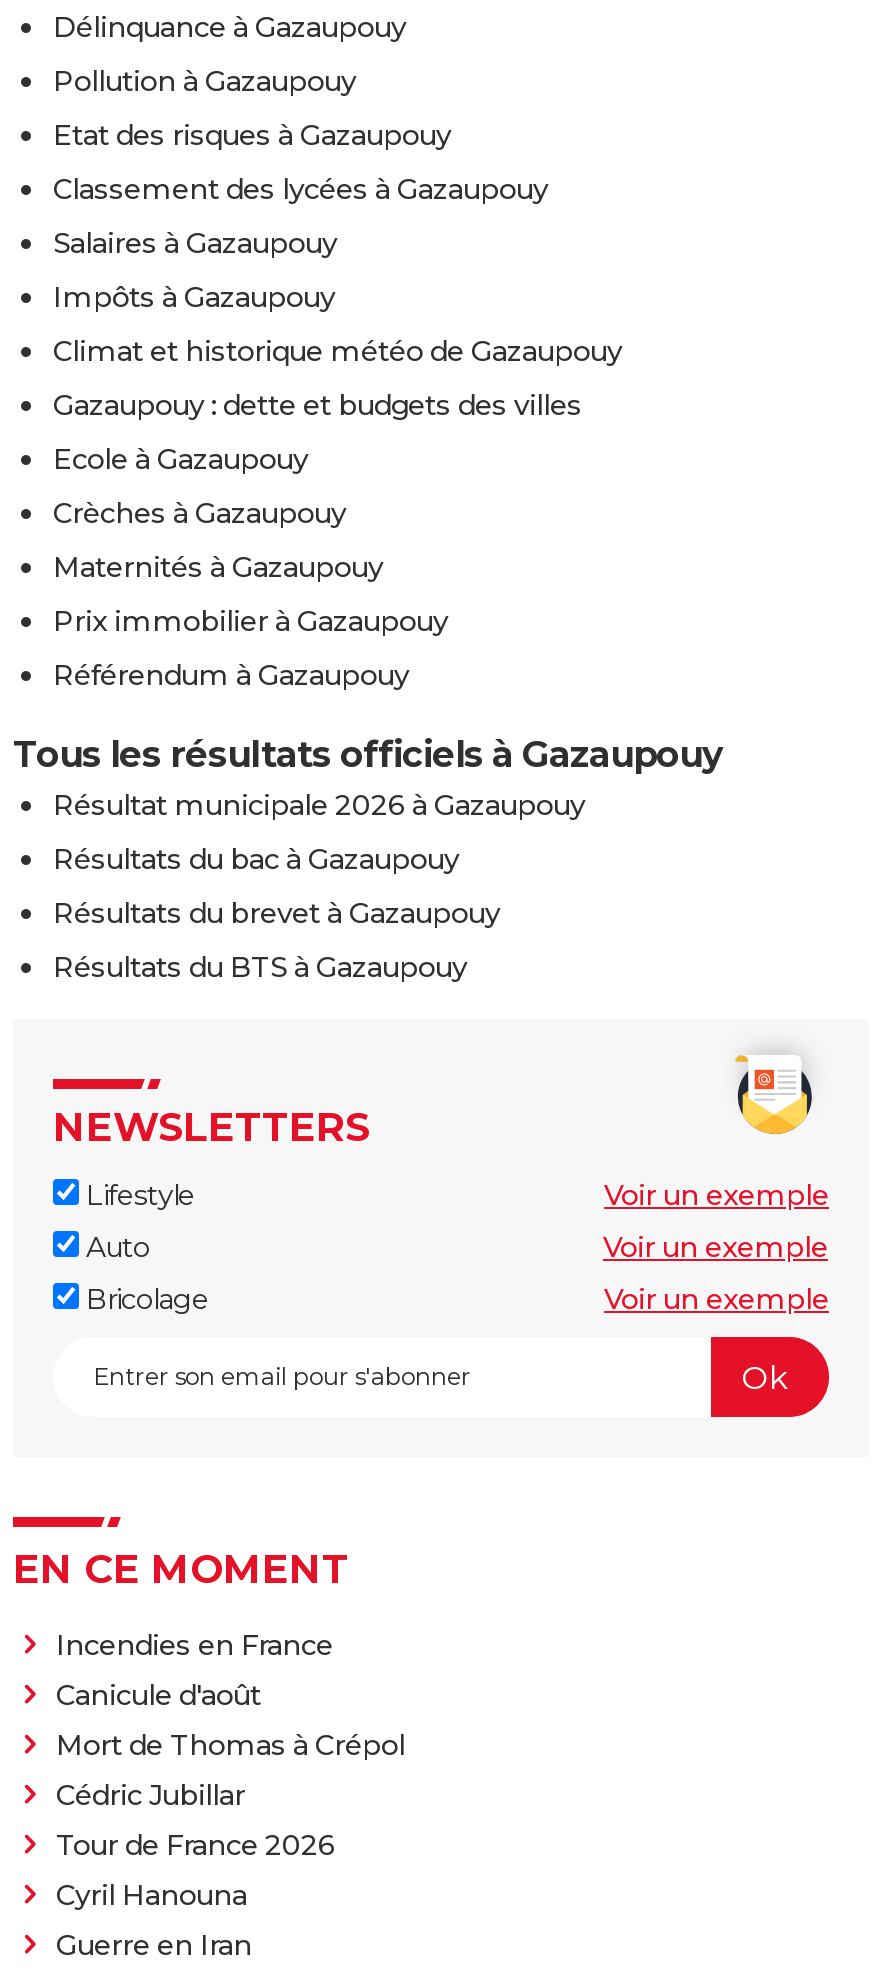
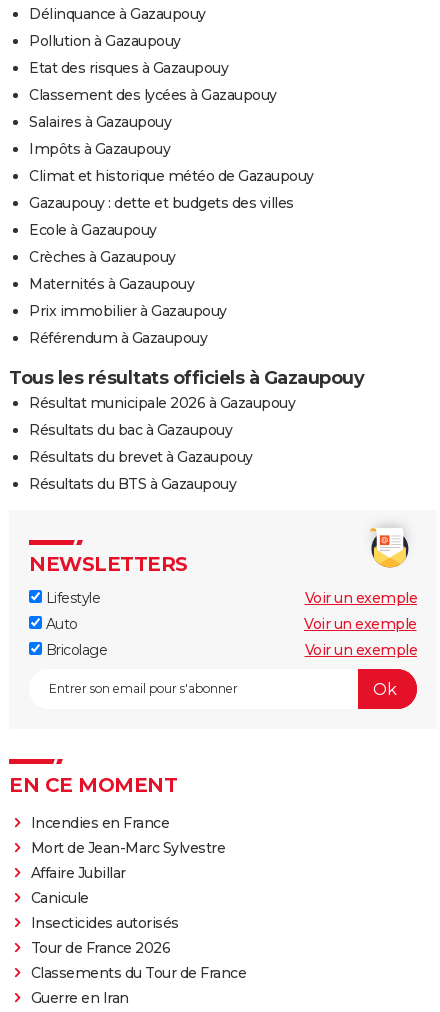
- Canicule d'août
- Mort de Thomas à Crépol
- Cédric Jubillar
+ Mort de Jean-Marc Sylvestre
+ Affaire Jubillar
+ Canicule
+ Insecticides autorisés

- Cyril Hanouna
+ Classements du Tour de France
